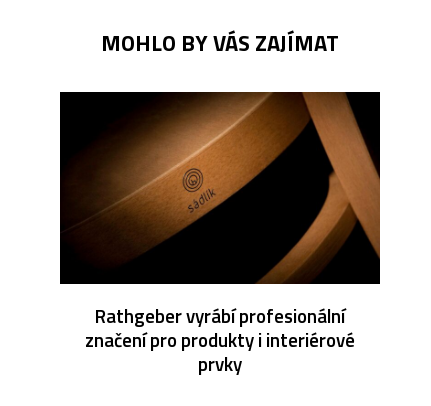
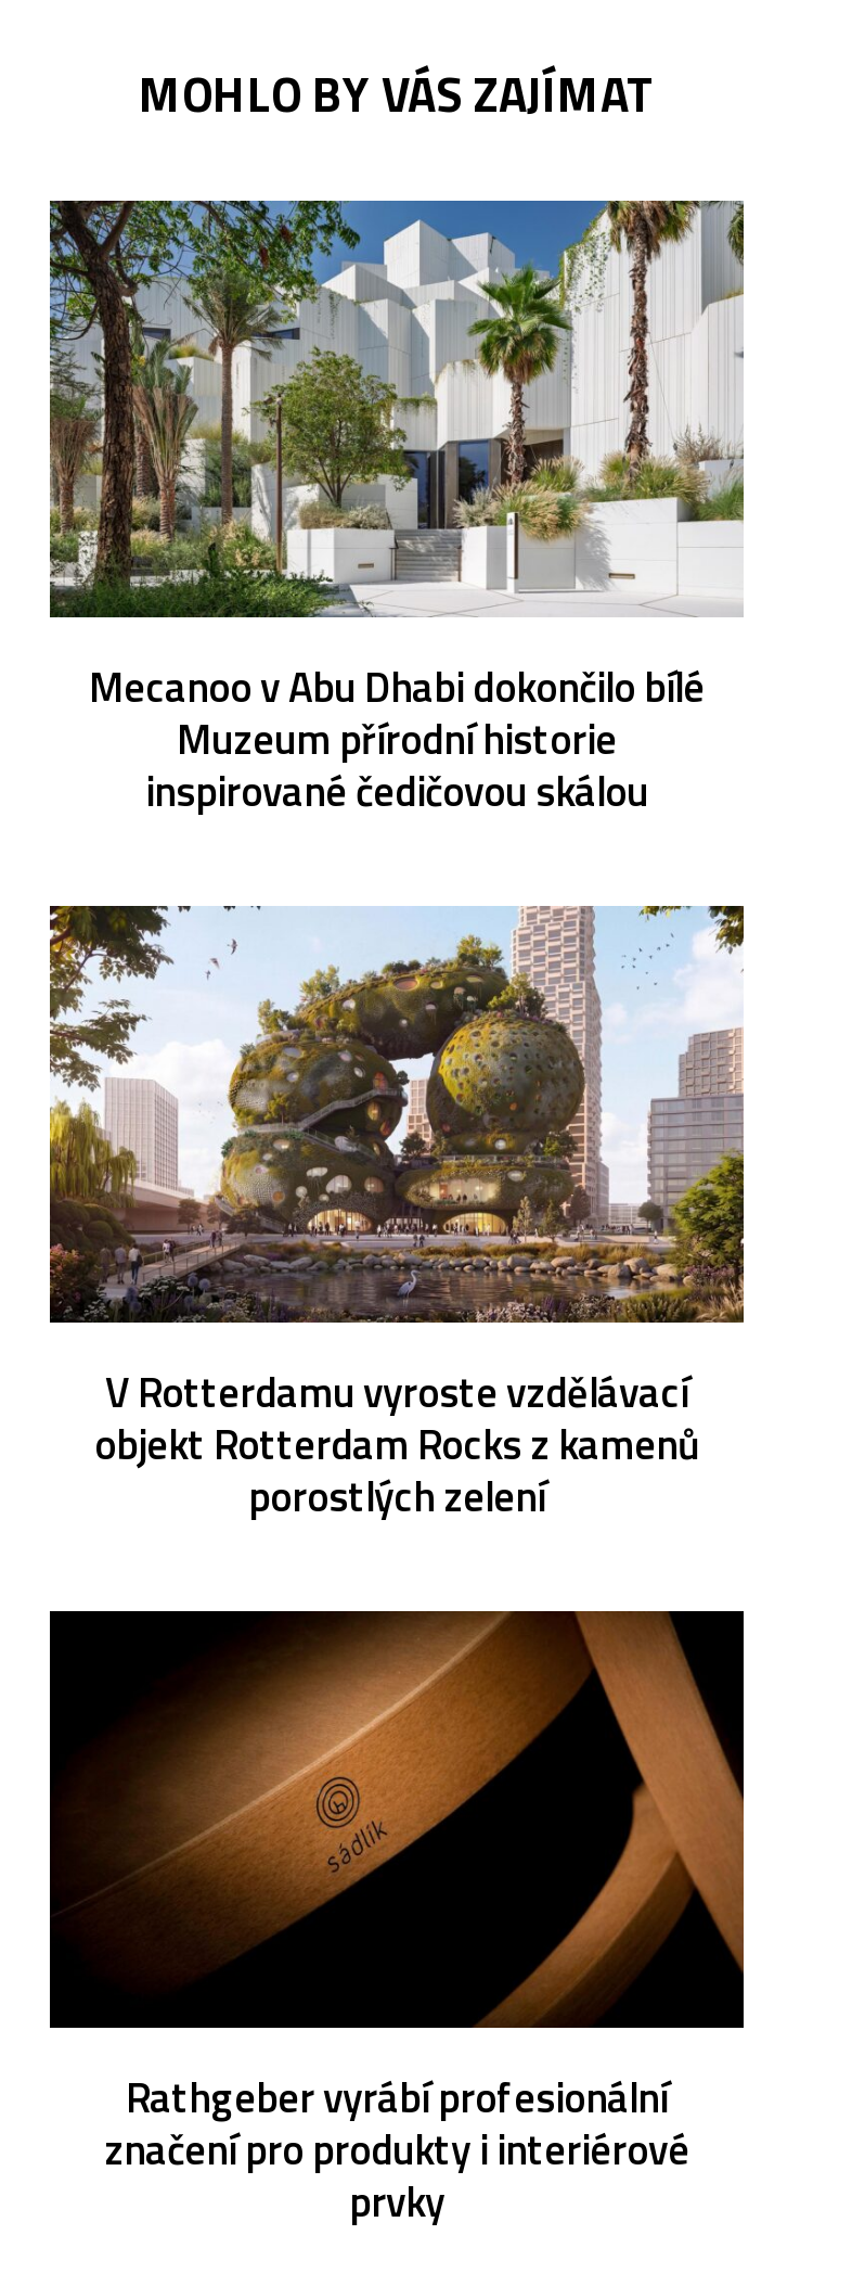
+ [image]
+ Mecanoo v Abu Dhabi dokončilo bílé
+ Muzeum přírodní historie
+ inspirované čedičovou skálou

+ [image]
+ V Rotterdamu vyroste vzdělávací
+ objekt Rotterdam Rocks z kamenů
+ porostlých zelení
